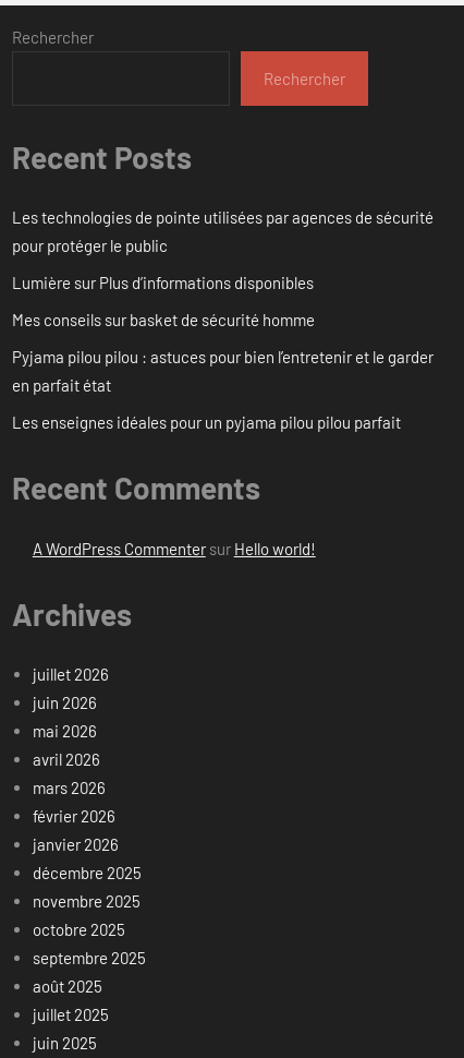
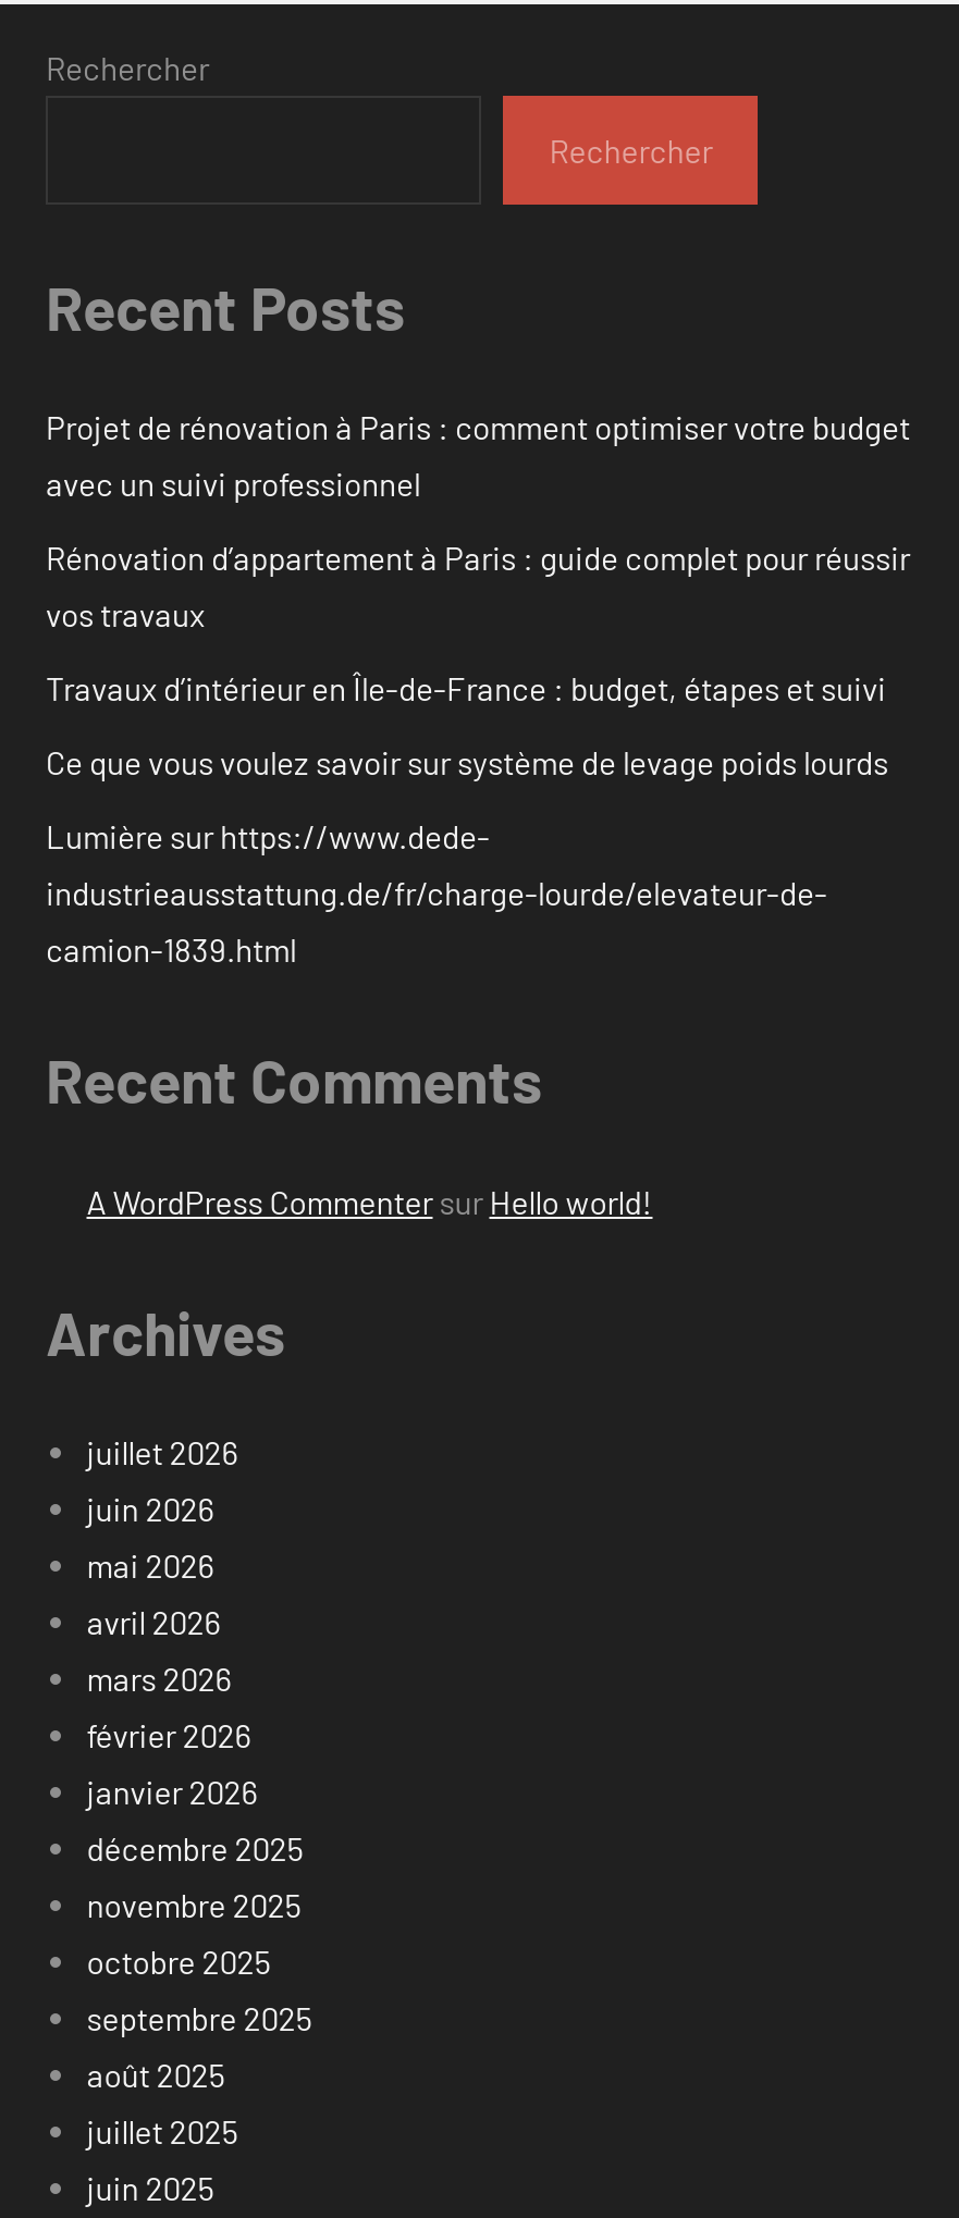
- Les technologies de pointe utilisées par agences de sécurité
- pour protéger le public
+ Projet de rénovation à Paris : comment optimiser votre budget
+ avec un suivi professionnel

- Lumière sur Plus d’informations disponibles
+ Rénovation d’appartement à Paris : guide complet pour réussir
+ vos travaux

- Mes conseils sur basket de sécurité homme
+ Travaux d’intérieur en Île-de-France : budget, étapes et suivi

- Pyjama pilou pilou : astuces pour bien l’entretenir et le garder
- en parfait état
+ Ce que vous voulez savoir sur système de levage poids lourds

- Les enseignes idéales pour un pyjama pilou pilou parfait
+ Lumière sur https://www.dede-
+ industrieausstattung.de/fr/charge-lourde/elevateur-de-
+ camion-1839.html
